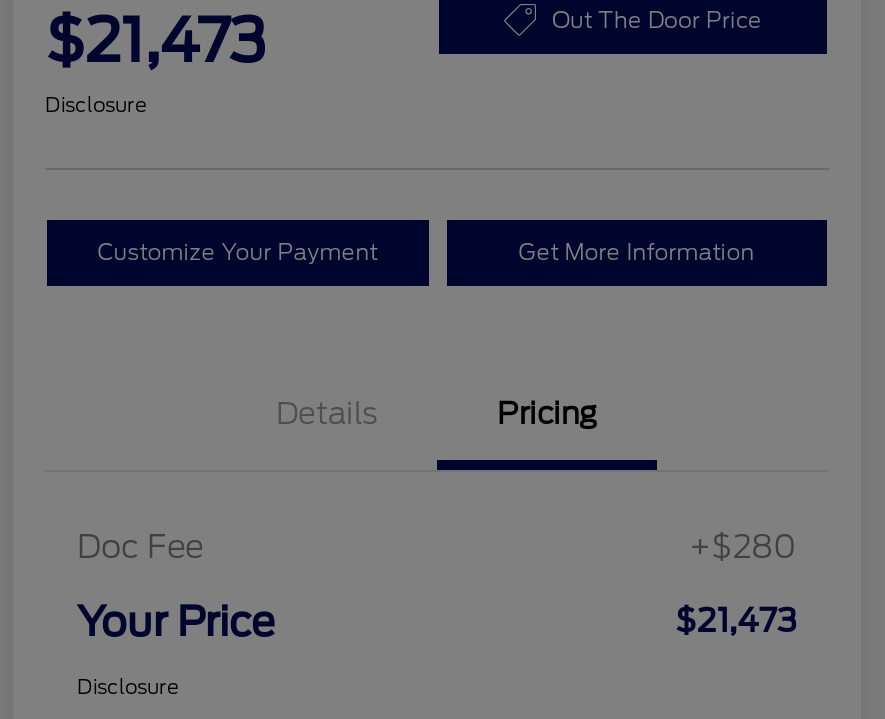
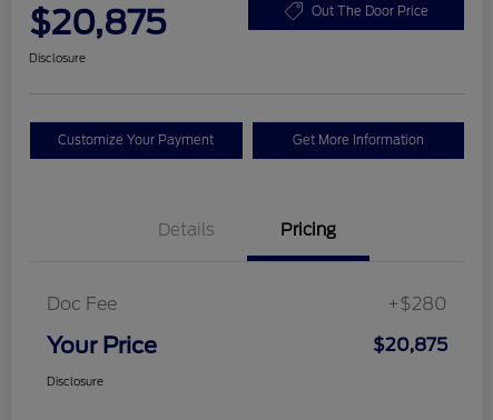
- $21,473
+ $20,875

- $21,473
+ $20,875
